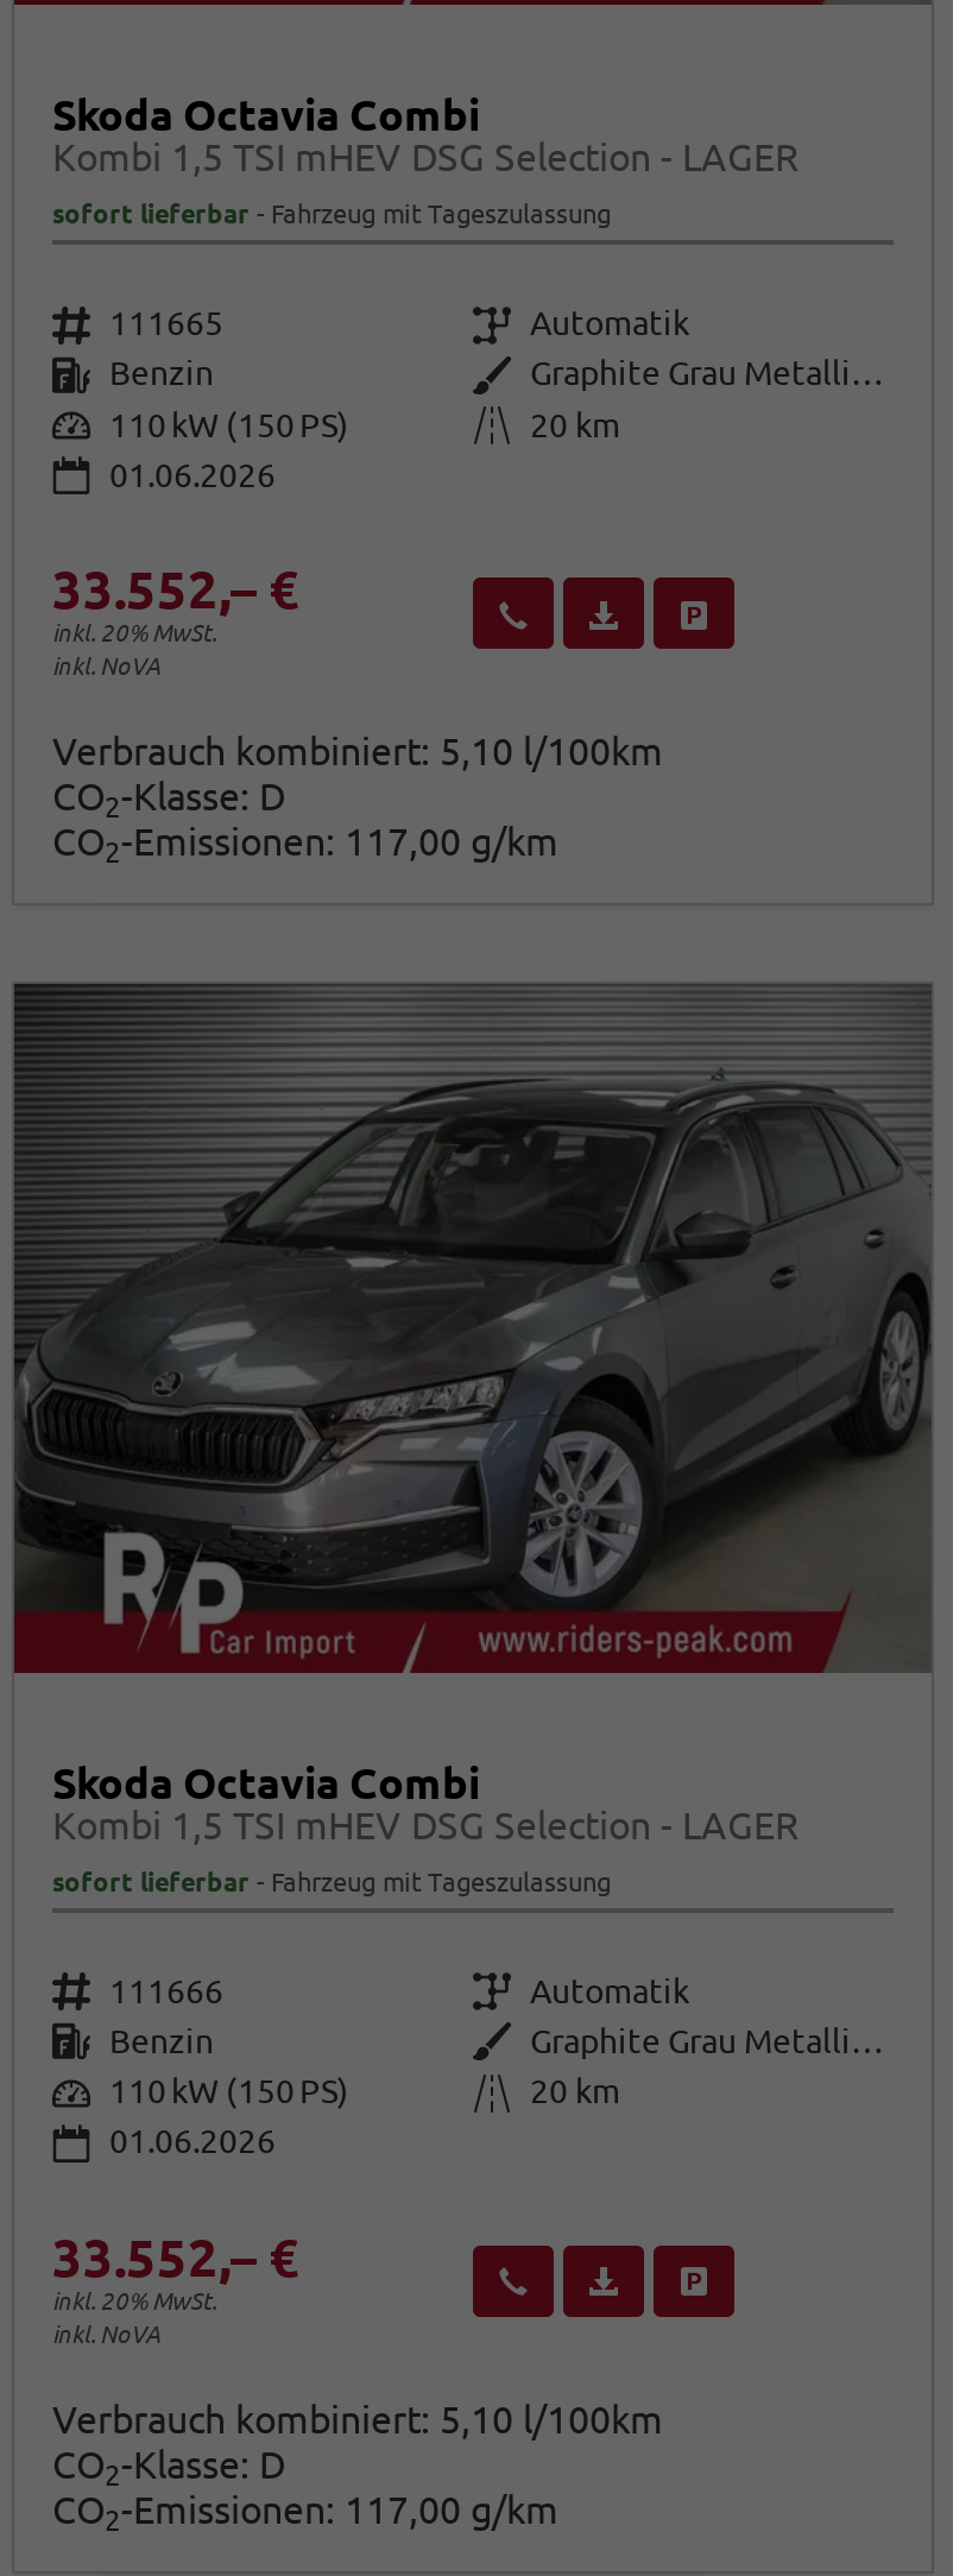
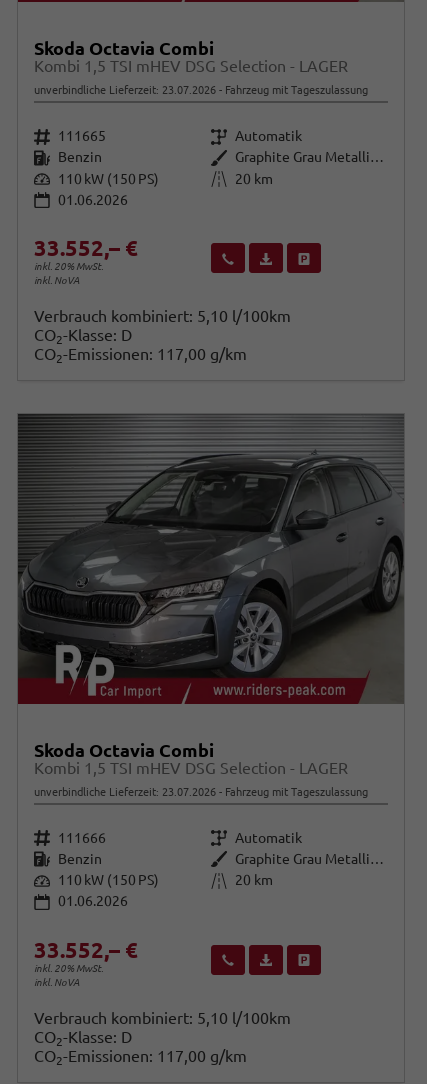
- sofort lieferbar Fahrzeug mit Tageszulassung
+ unverbindliche Lieferzeit: 23.07.2026 Fahrzeug mit Tageszulassung

- sofort lieferbar Fahrzeug mit Tageszulassung
+ unverbindliche Lieferzeit: 23.07.2026 Fahrzeug mit Tageszulassung
